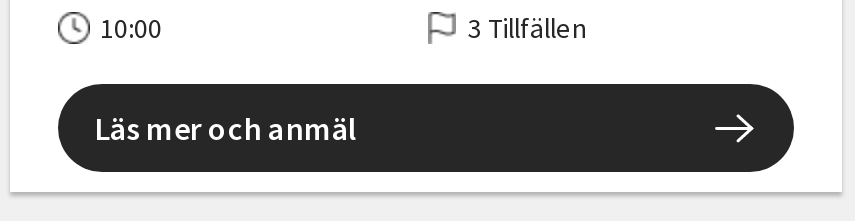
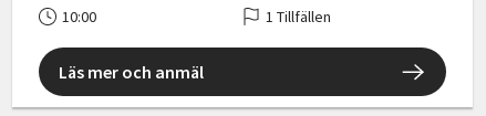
- 3 Tillfällen
+ 1 Tillfällen
